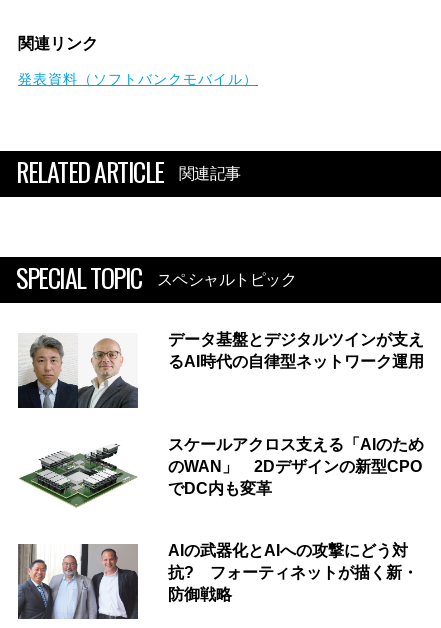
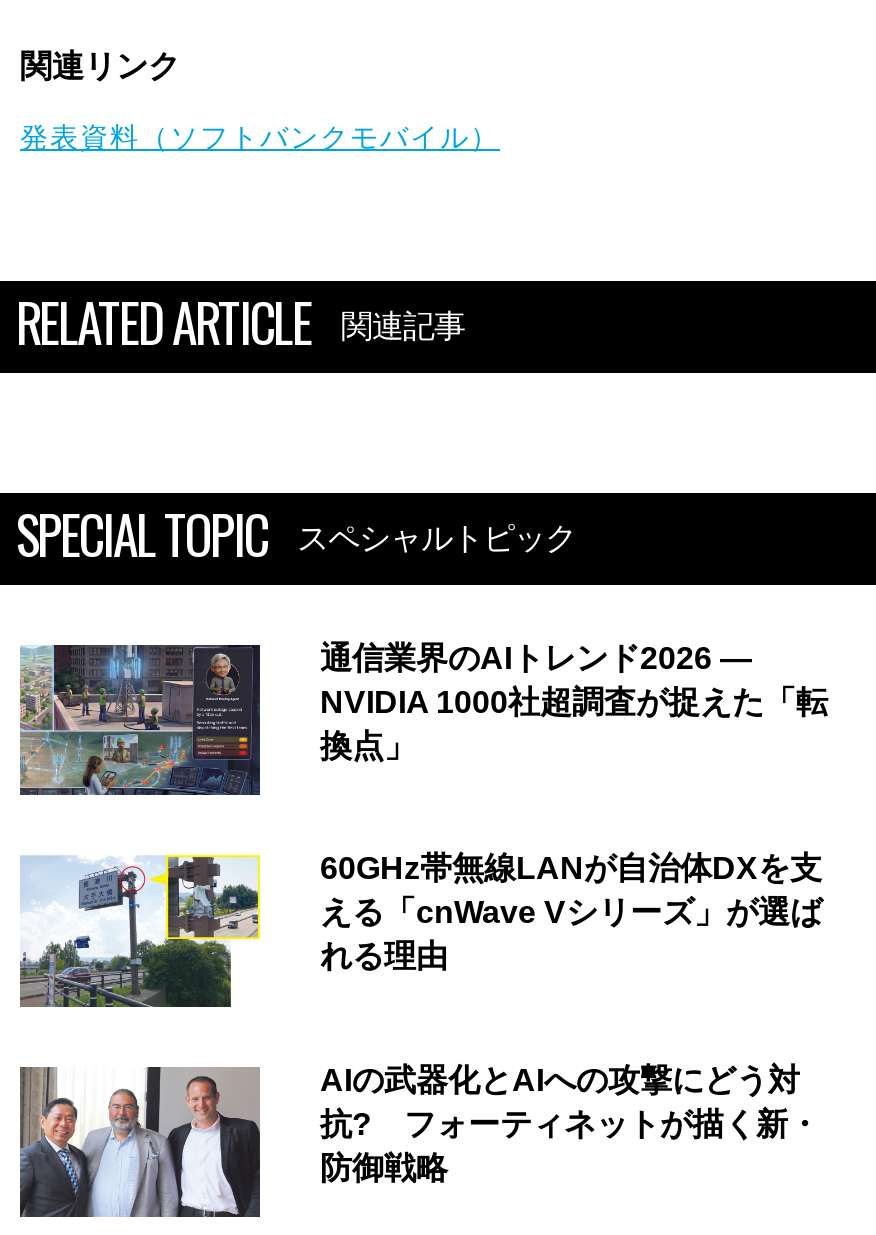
- [image]
- データ基盤とデジタルツインが支え
- るAI時代の自律型ネットワーク運用
+ [image]
+ 通信業界のAIトレンド2026 ―
+ NVIDIA 1000社超調査が捉えた「転
+ 換点」

- [image]
- スケールアクロス支える「AIのため
- のWAN」 2Dデザインの新型CPO
- でDC内も変革
+ [image]
+ 60GHz帯無線LANが自治体DXを支
+ える「cnWave Vシリーズ」が選ば
+ れる理由
